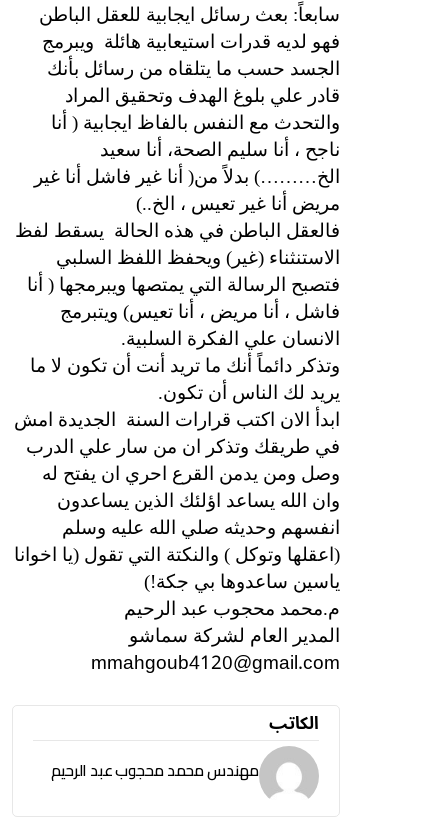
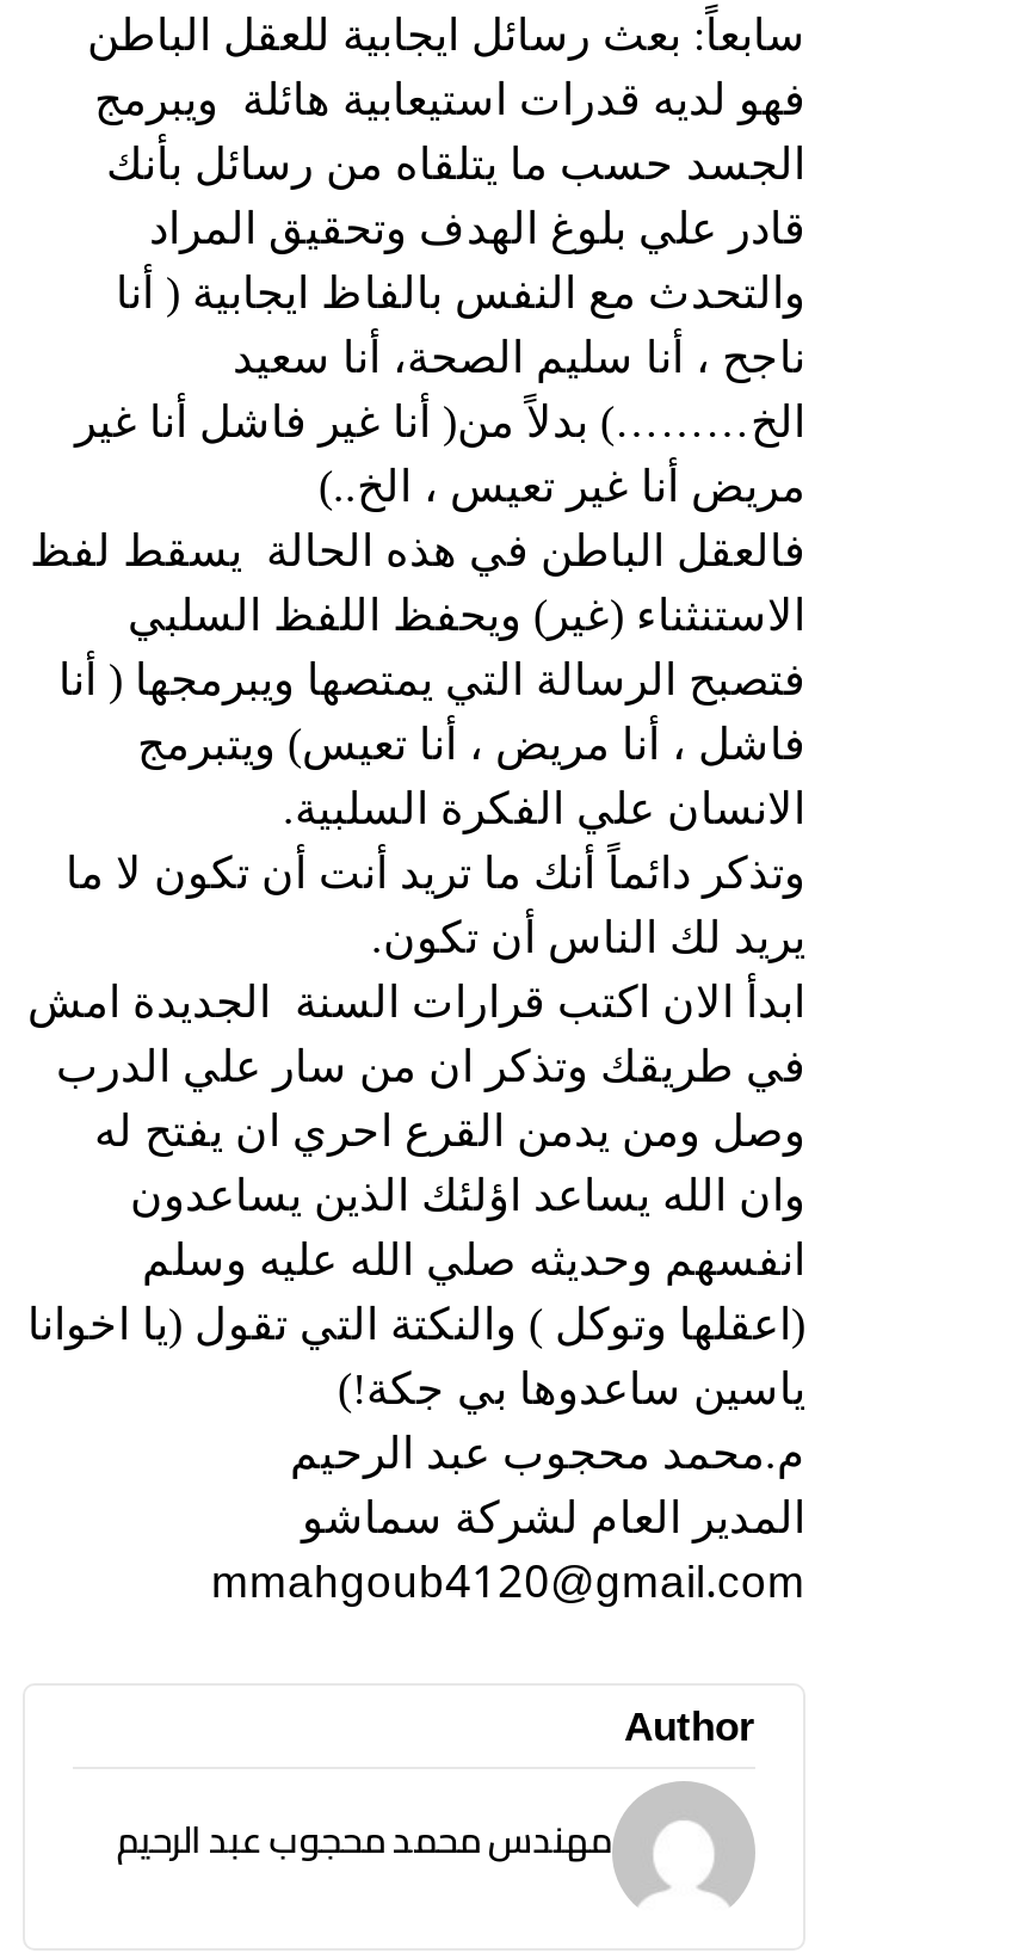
- الكاتب
+ Author
